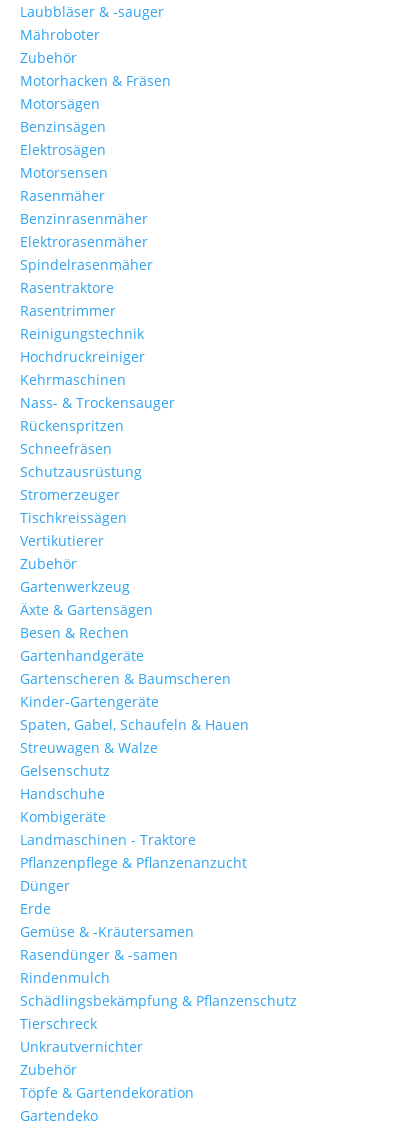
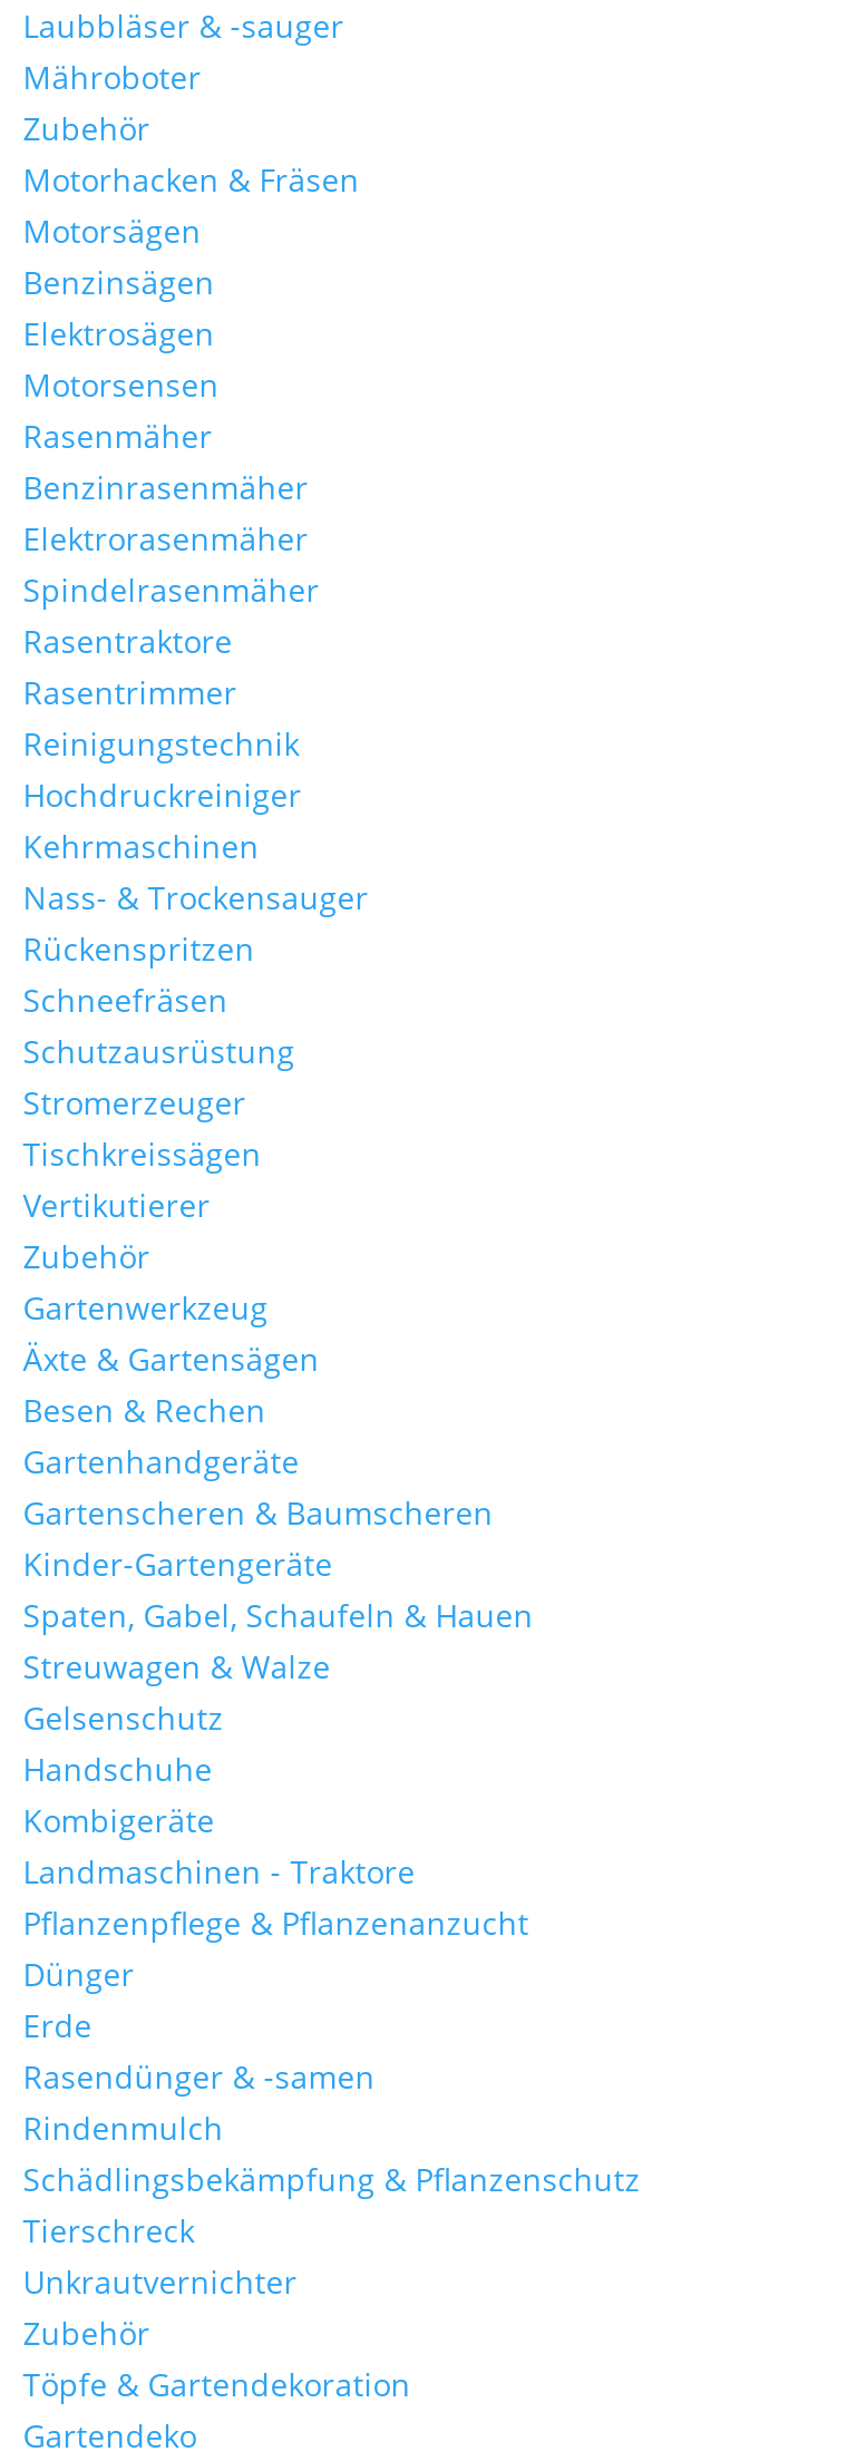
- Gemüse & -Kräutersamen
